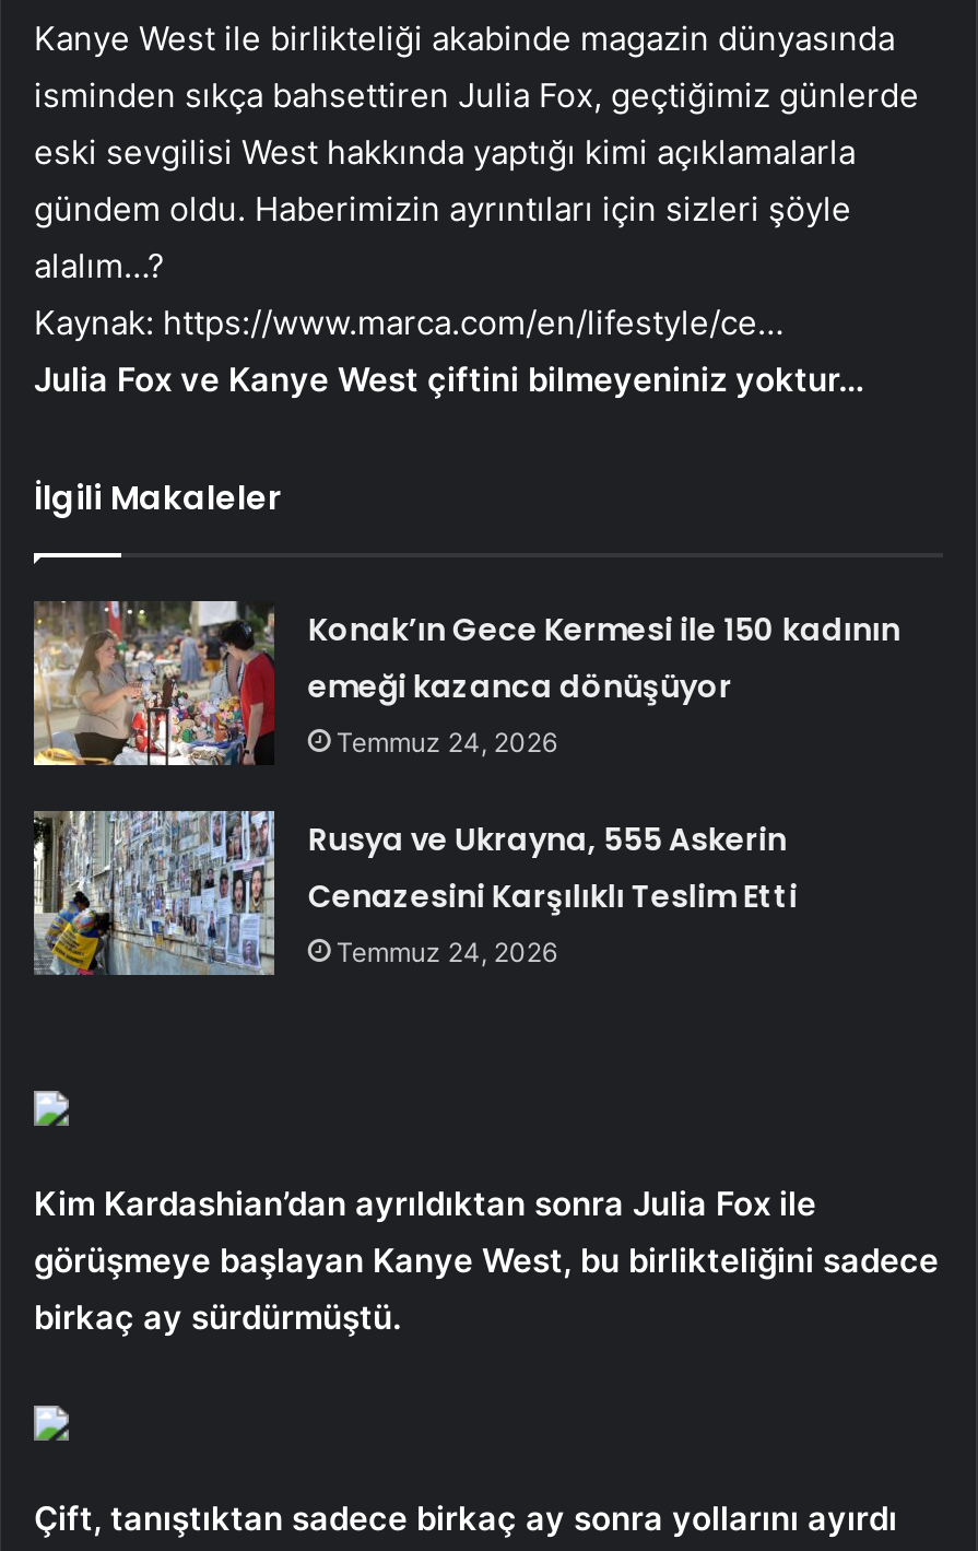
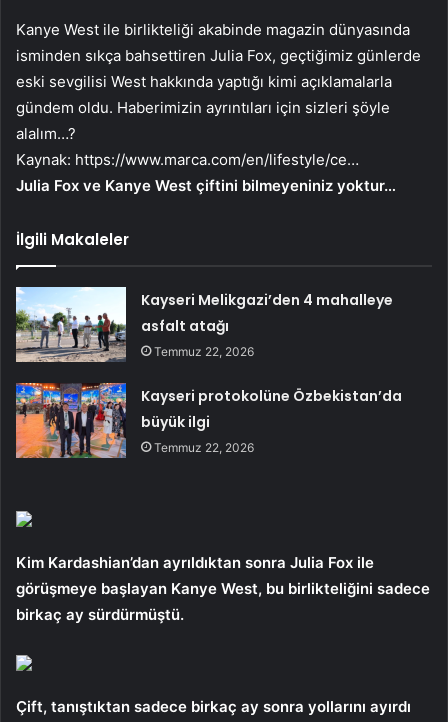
- [image]
- Konak’ın Gece Kermesi ile 150 kadının
- emeği kazanca dönüşüyor
- Temmuz 24, 2026
+ [image]
+ Kayseri Melikgazi’den 4 mahalleye
+ asfalt atağı
+ Temmuz 22, 2026

- [image]
- Rusya ve Ukrayna, 555 Askerin
- Cenazesini Karşılıklı Teslim Etti
- Temmuz 24, 2026
+ [image]
+ Kayseri protokolüne Özbekistan’da
+ büyük ilgi
+ Temmuz 22, 2026
